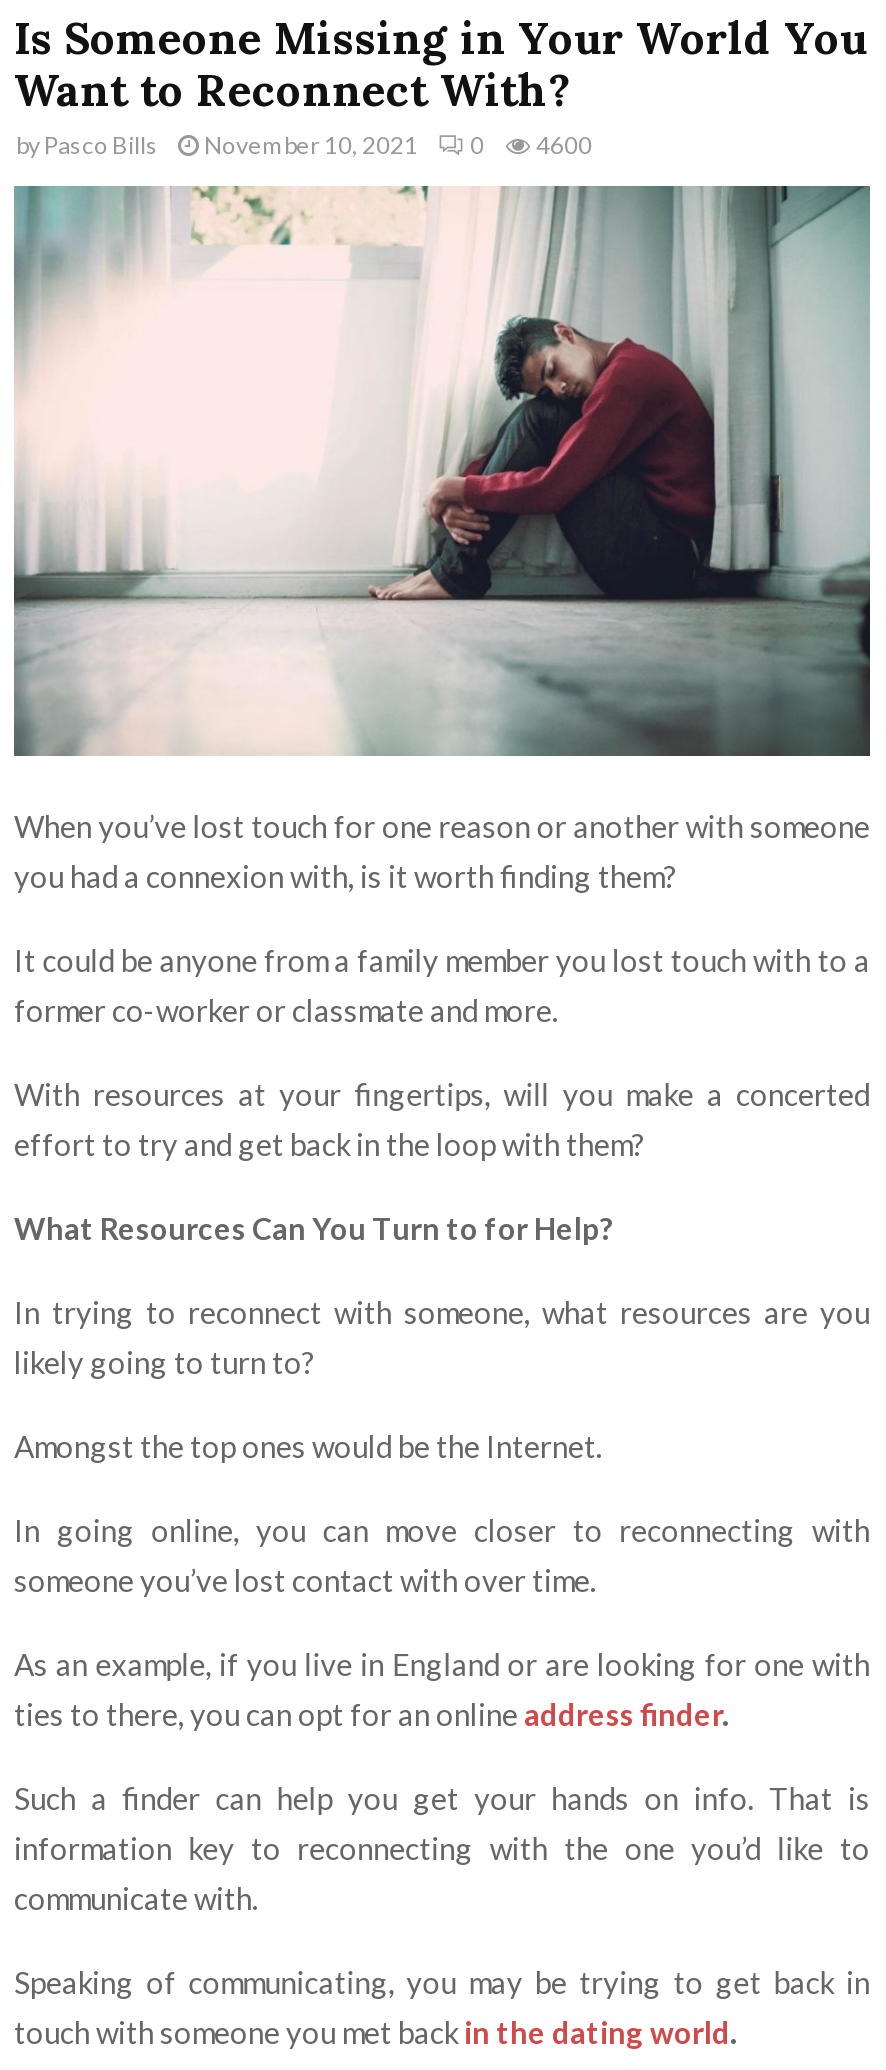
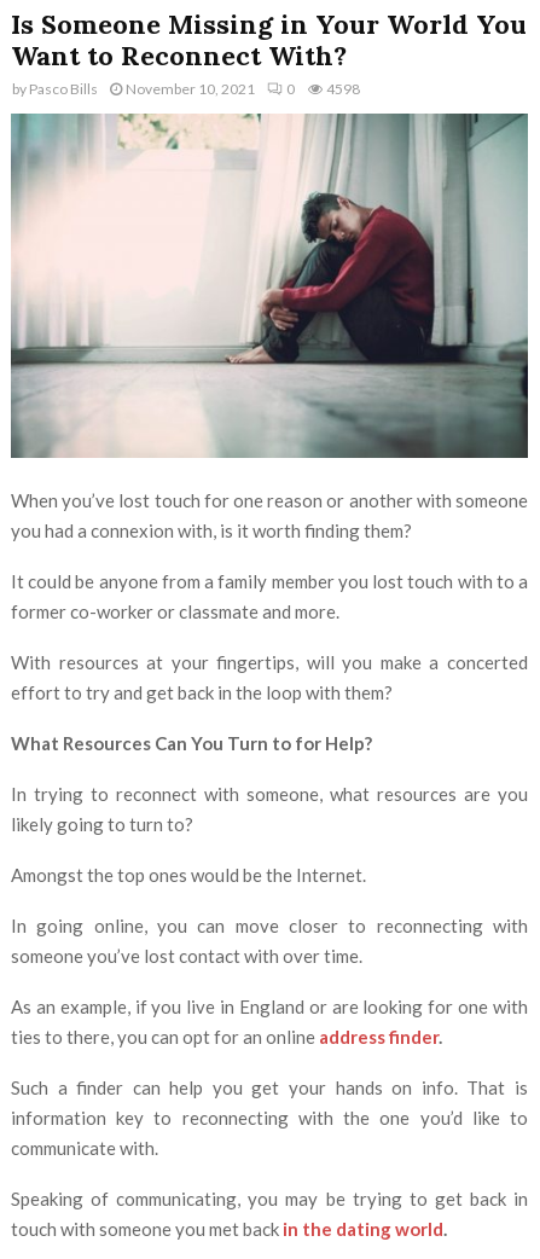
- by Pasco Bills November 10, 2021 0 4600
+ by Pasco Bills November 10, 2021 0 4598
